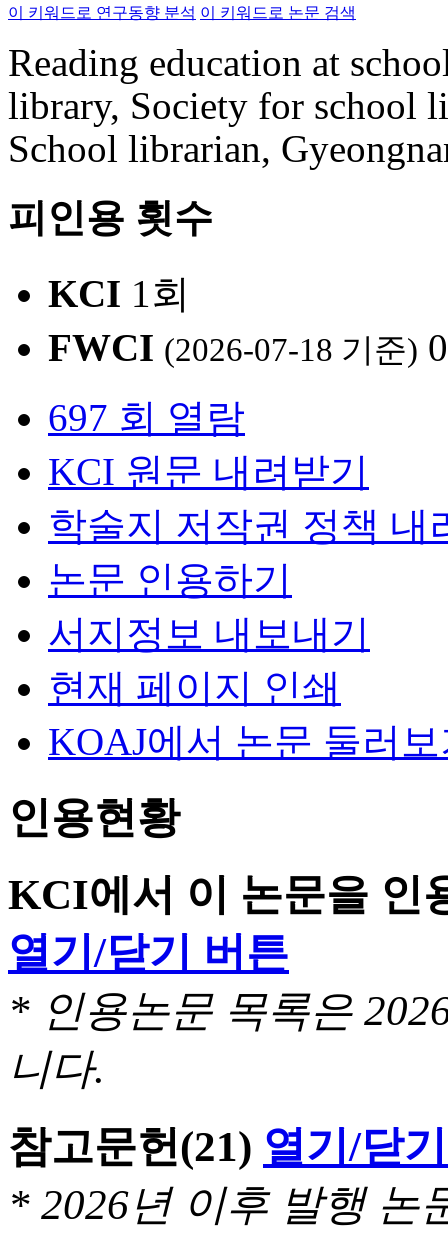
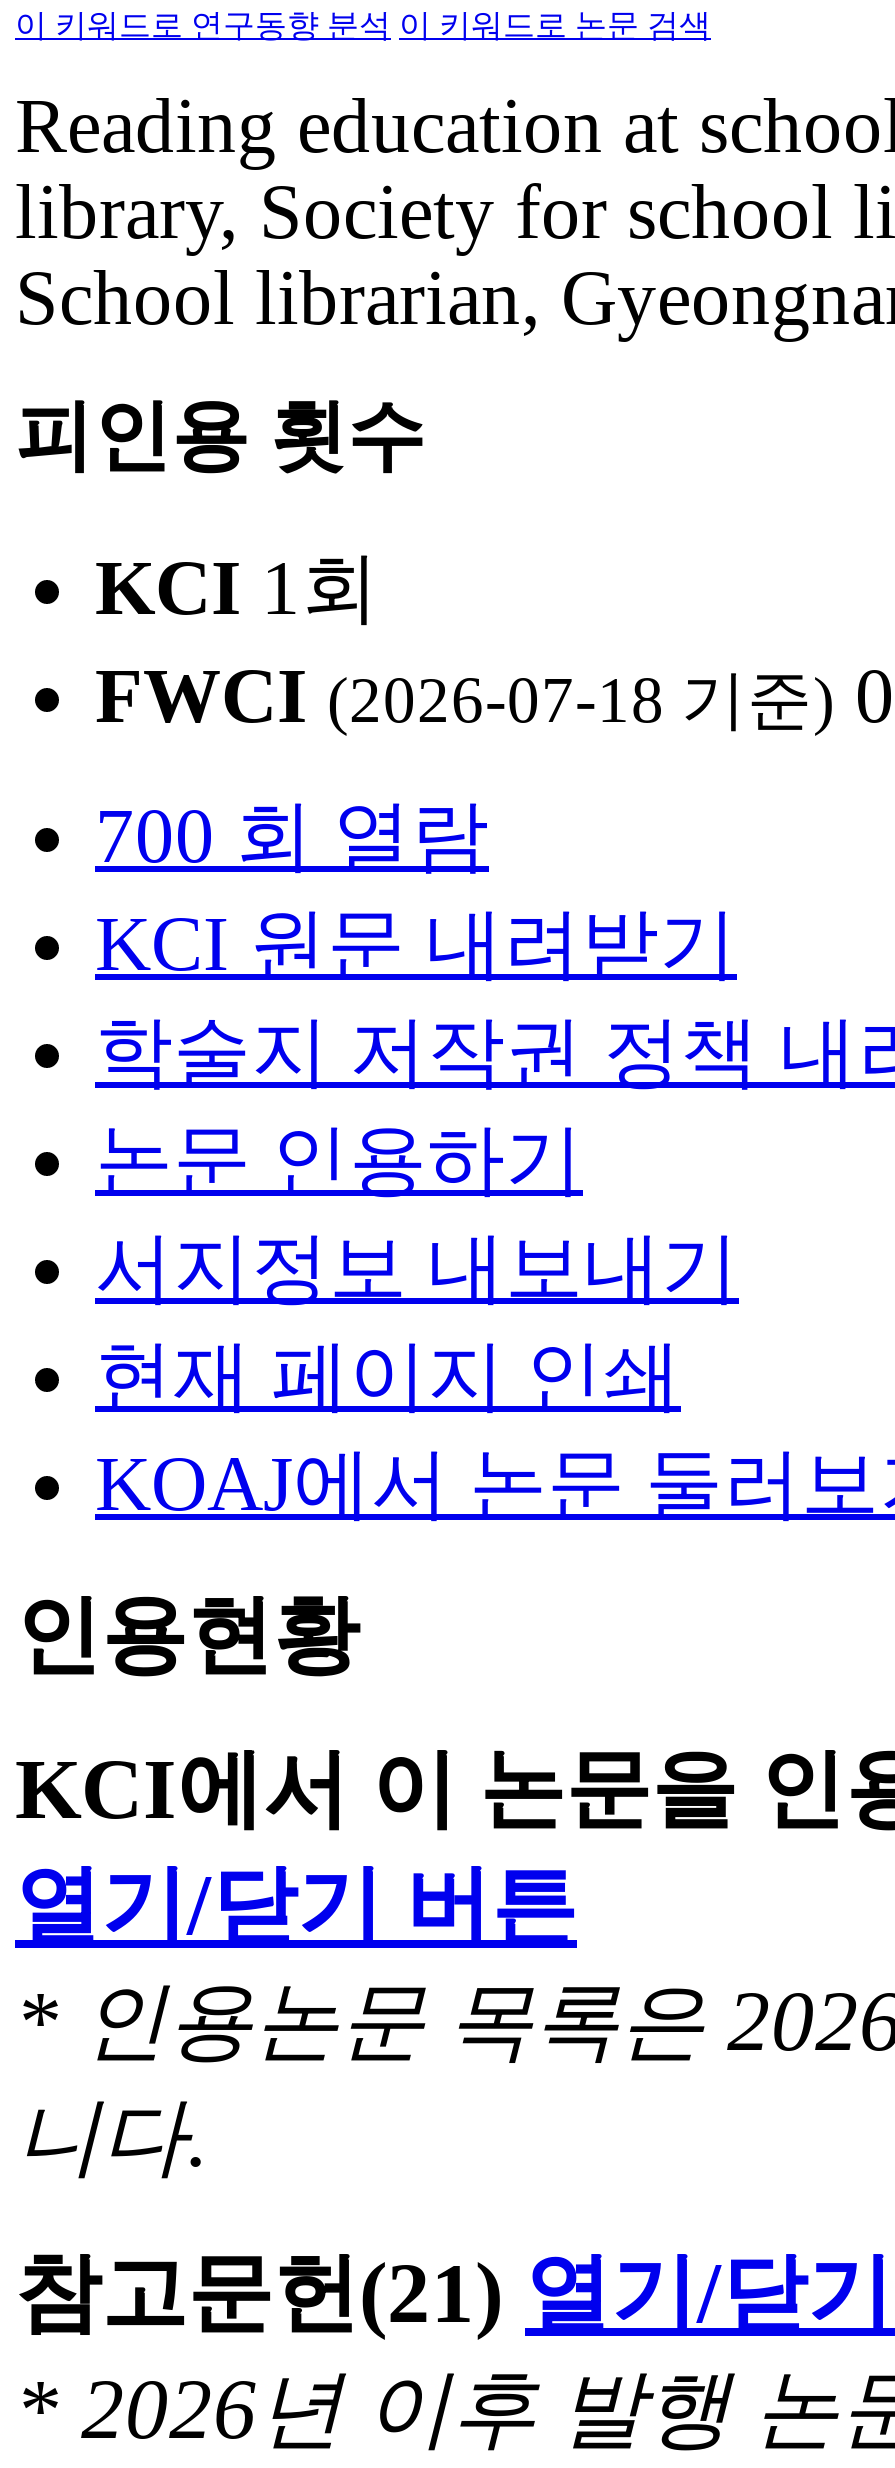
- 697 회 열람
+ 700 회 열람
